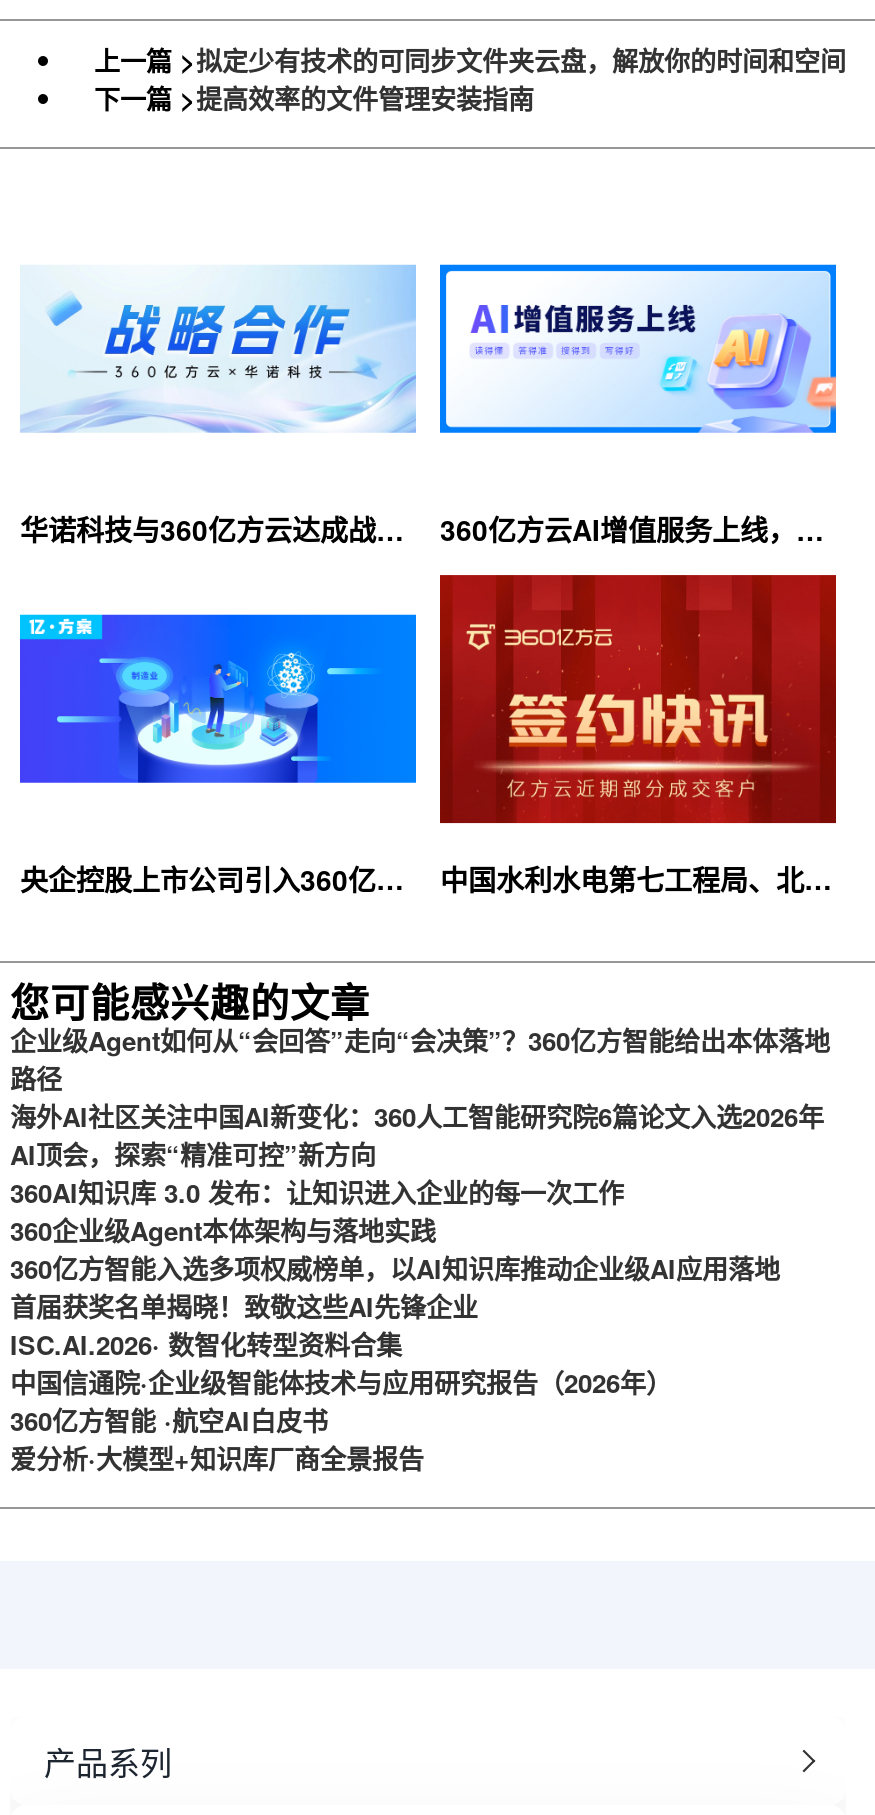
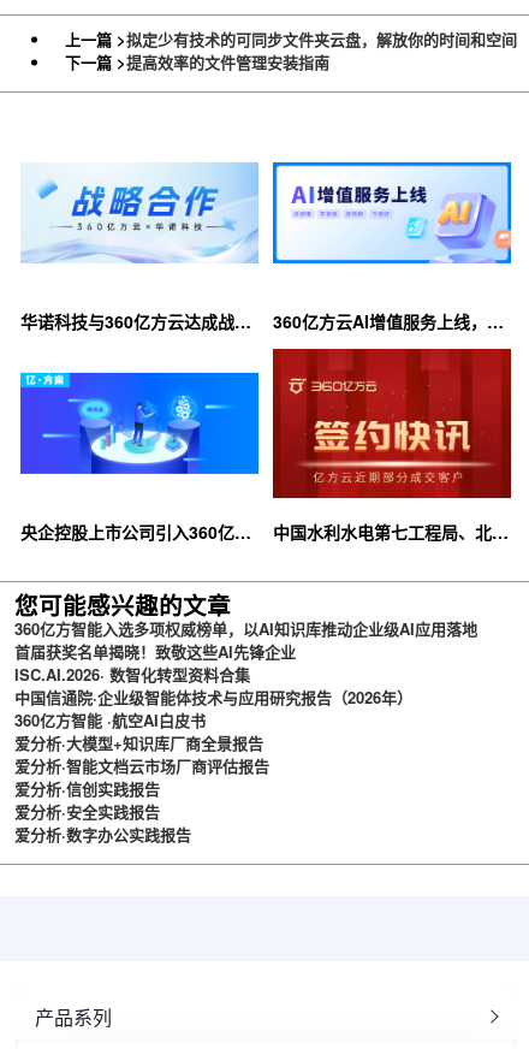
- 企业级Agent如何从“会回答”走向“会决策”？360亿方智能给出本体落地
- 路径
- 海外AI社区关注中国AI新变化：360人工智能研究院6篇论文入选2026年
- AI顶会，探索“精准可控”新方向
- 360AI知识库 3.0 发布：让知识进入企业的每一次工作
- 360企业级Agent本体架构与落地实践

moved up: 360亿方智能入选多项权威榜单，以AI知识库推动企业级AI应用落地 | 首届获奖名单揭晓！致敬这些AI先锋企业 | ISC.AI.2026· 数智化转型资料合集 | 中国信通院·企业级智能体技术与应用研究报告（2026年） | 360亿方智能 ·航空AI白皮书 | 爱分析·大模型+知识库厂商全景报告

+ 爱分析·智能文档云市场厂商评估报告
+ 爱分析·信创实践报告
+ 爱分析·安全实践报告
+ 爱分析·数字办公实践报告
